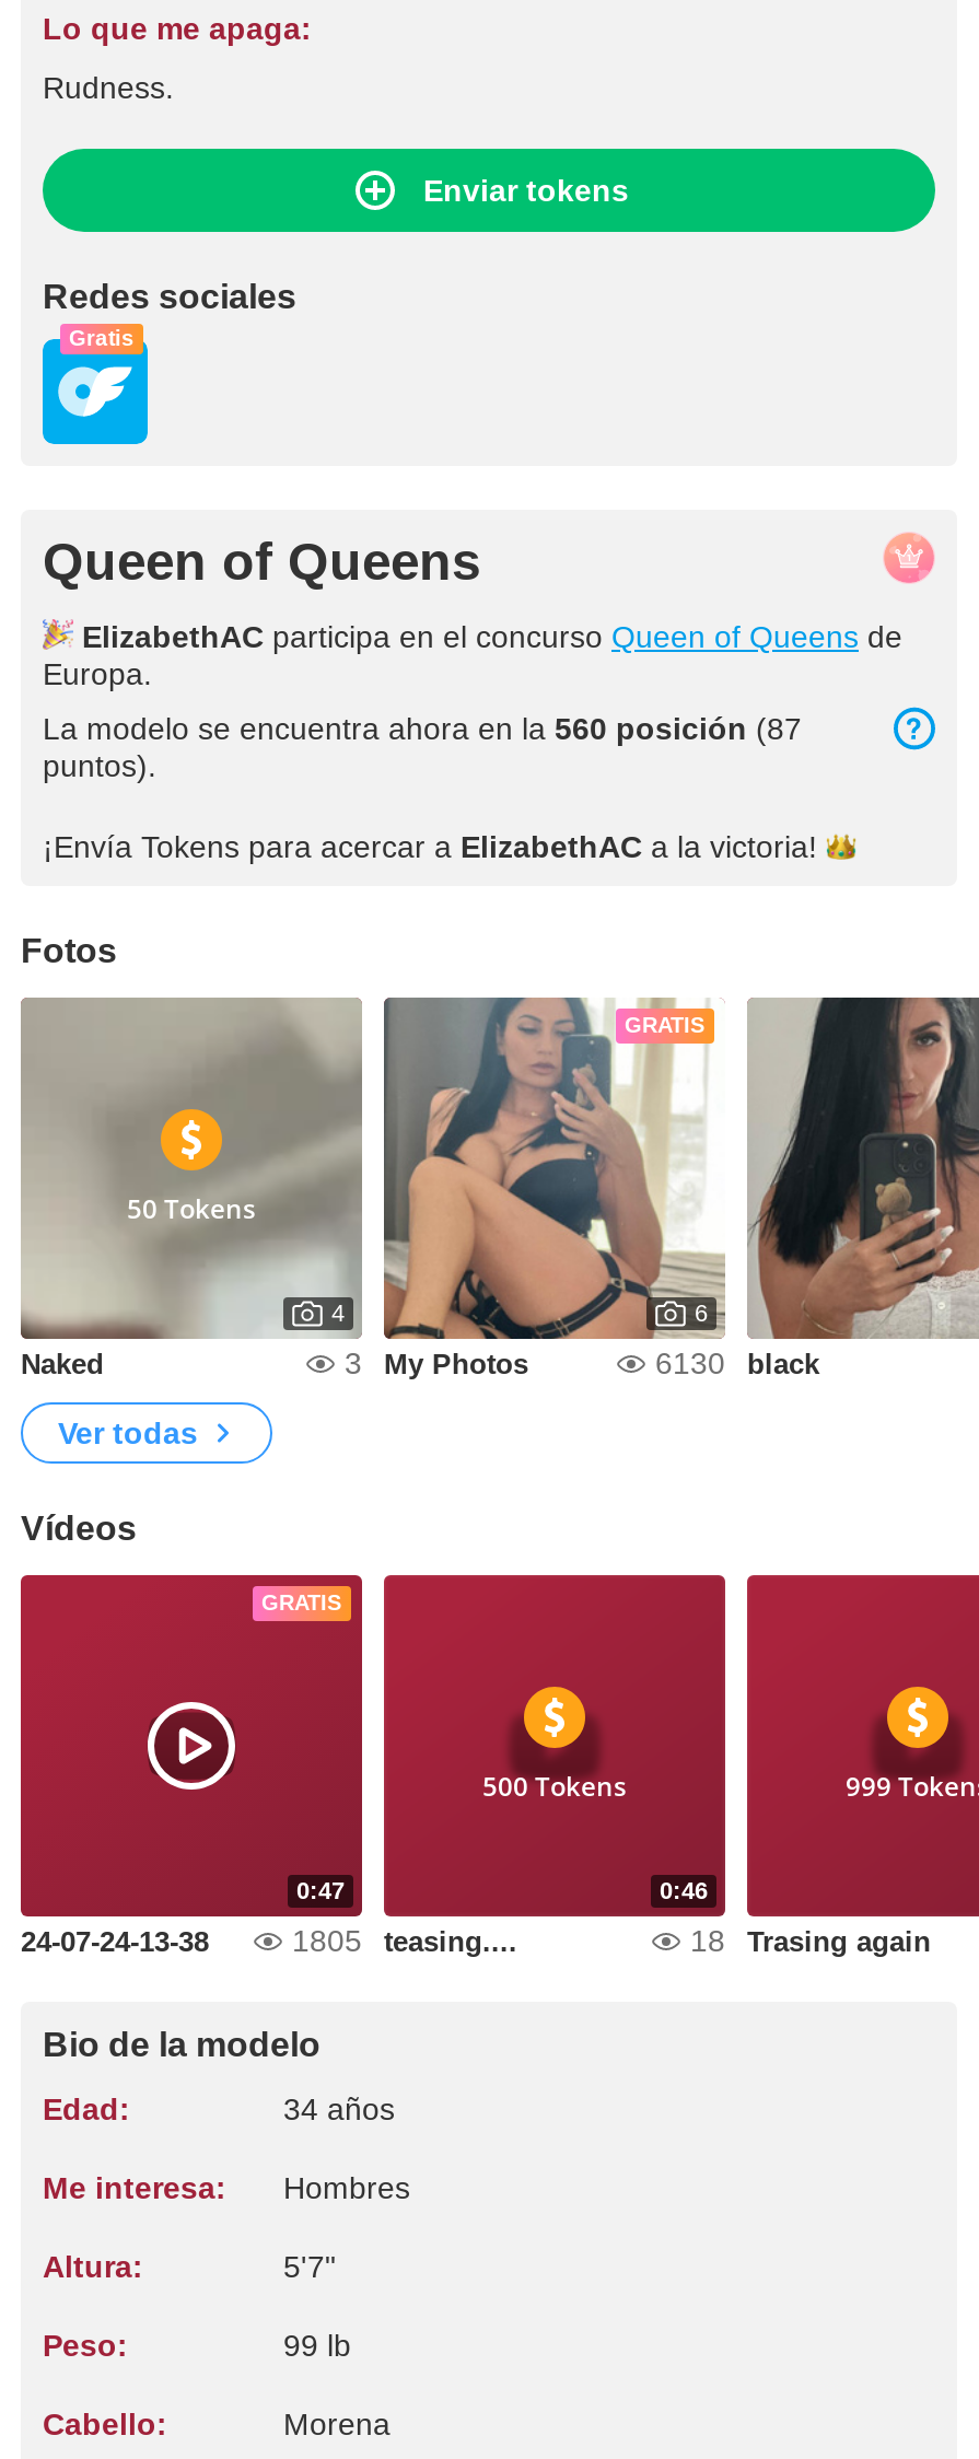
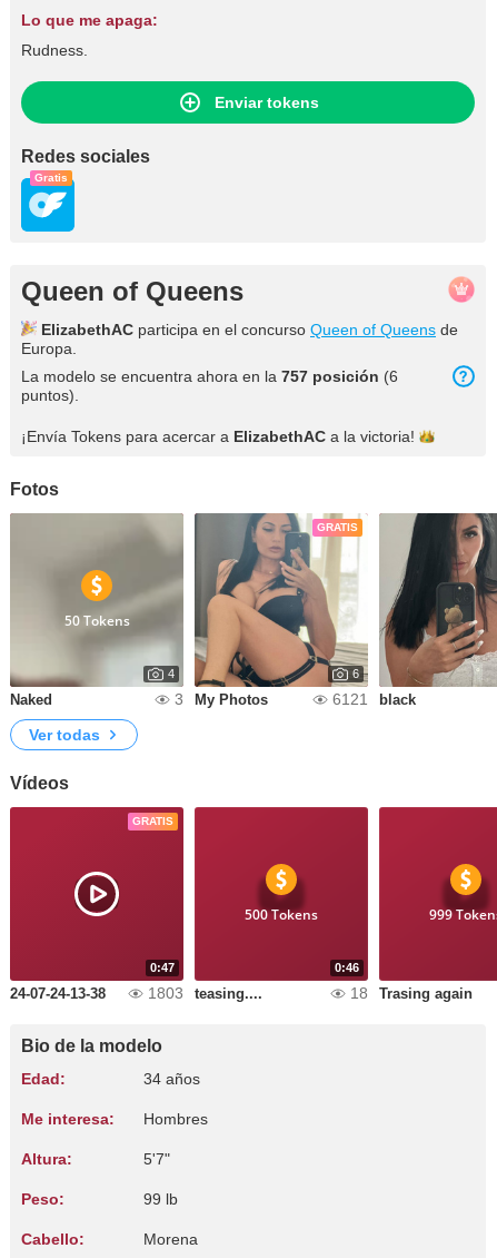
- La modelo se encuentra ahora en la 560 posición (87
+ La modelo se encuentra ahora en la 757 posición (6

- 6130 black
+ 6121 black

- 1805 teasing....
+ 1803 teasing....
